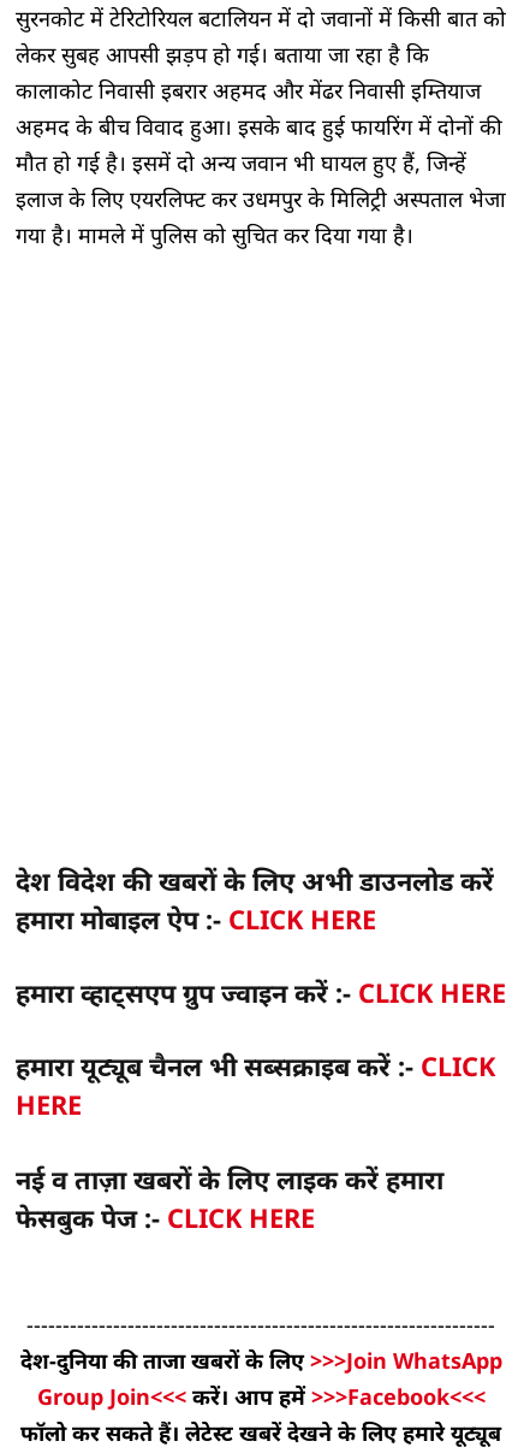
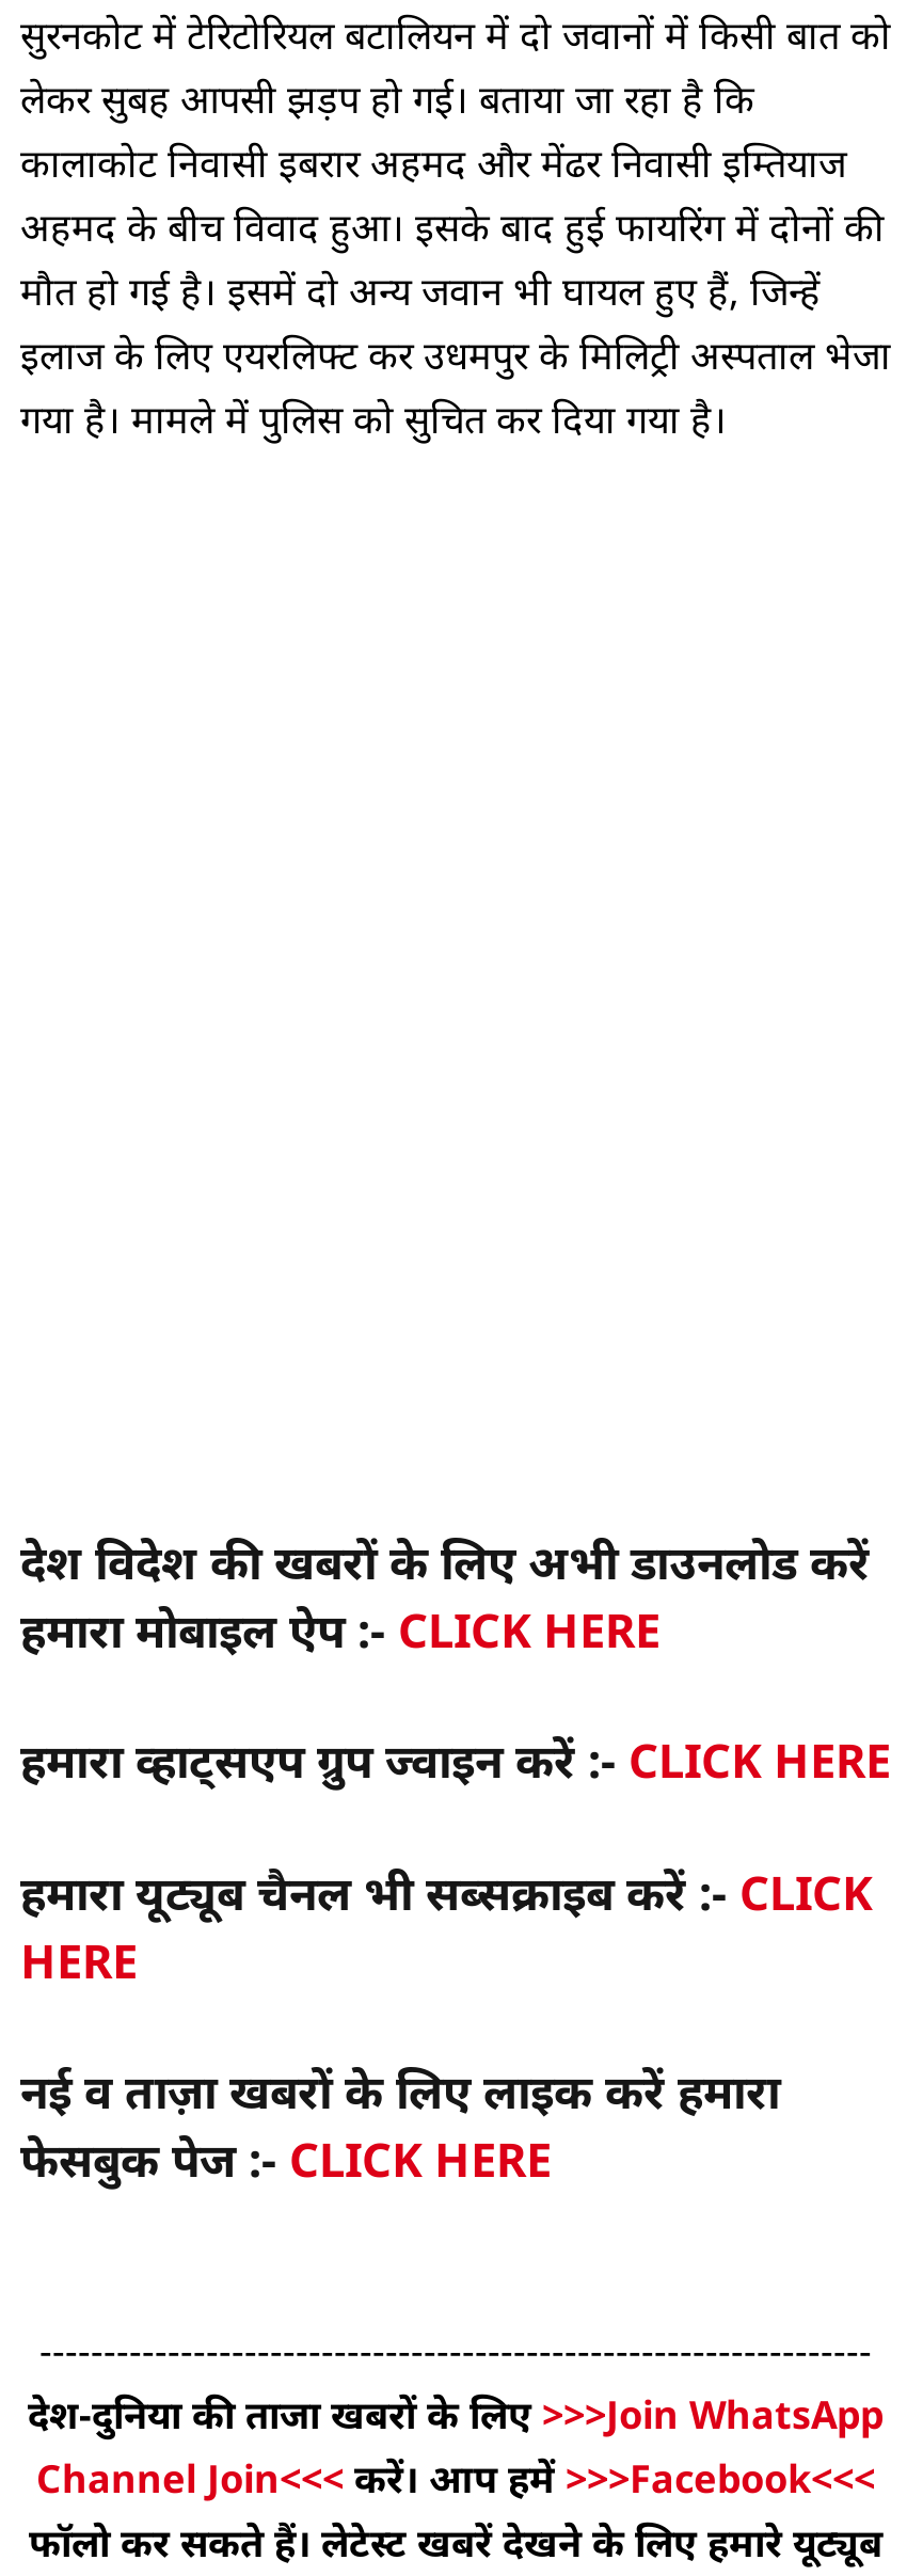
- Group Join<<< करें। आप हमें >>>Facebook<<<
+ Channel Join<<< करें। आप हमें >>>Facebook<<<
